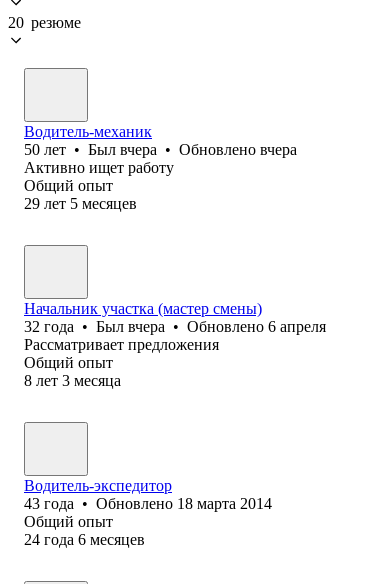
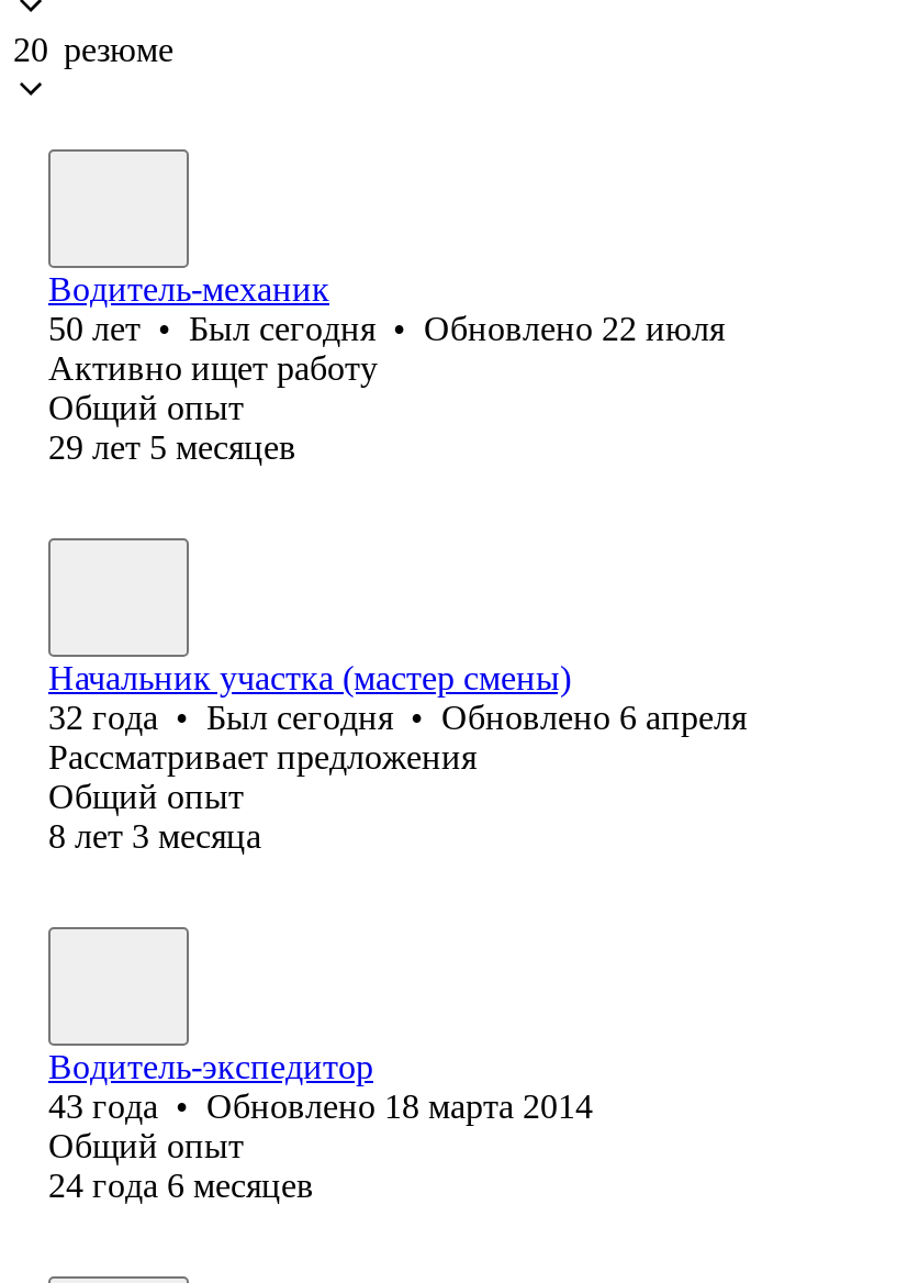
- 50 лет • Был вчера • Обновлено вчера
+ 50 лет • Был сегодня • Обновлено 22 июля

- 32 года • Был вчера • Обновлено 6 апреля
+ 32 года • Был сегодня • Обновлено 6 апреля
